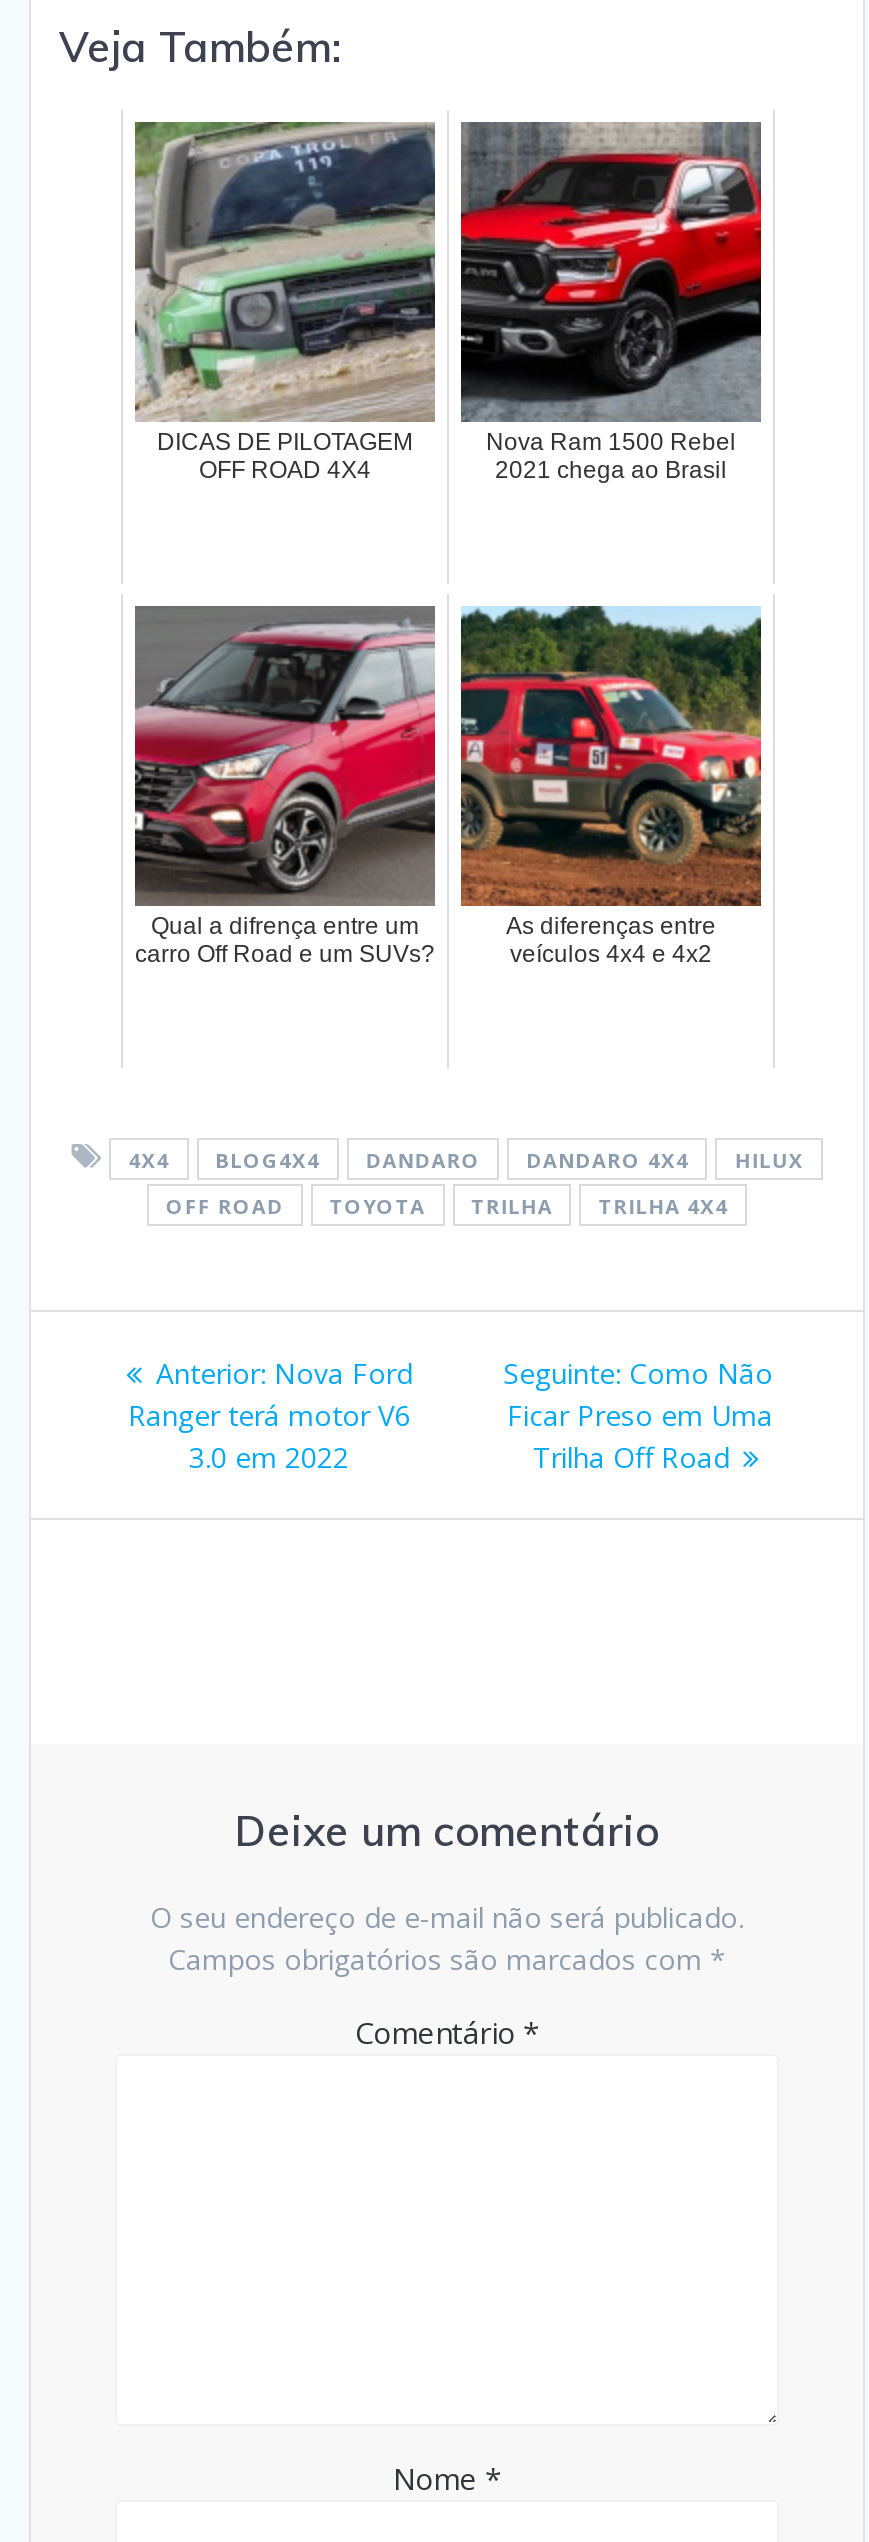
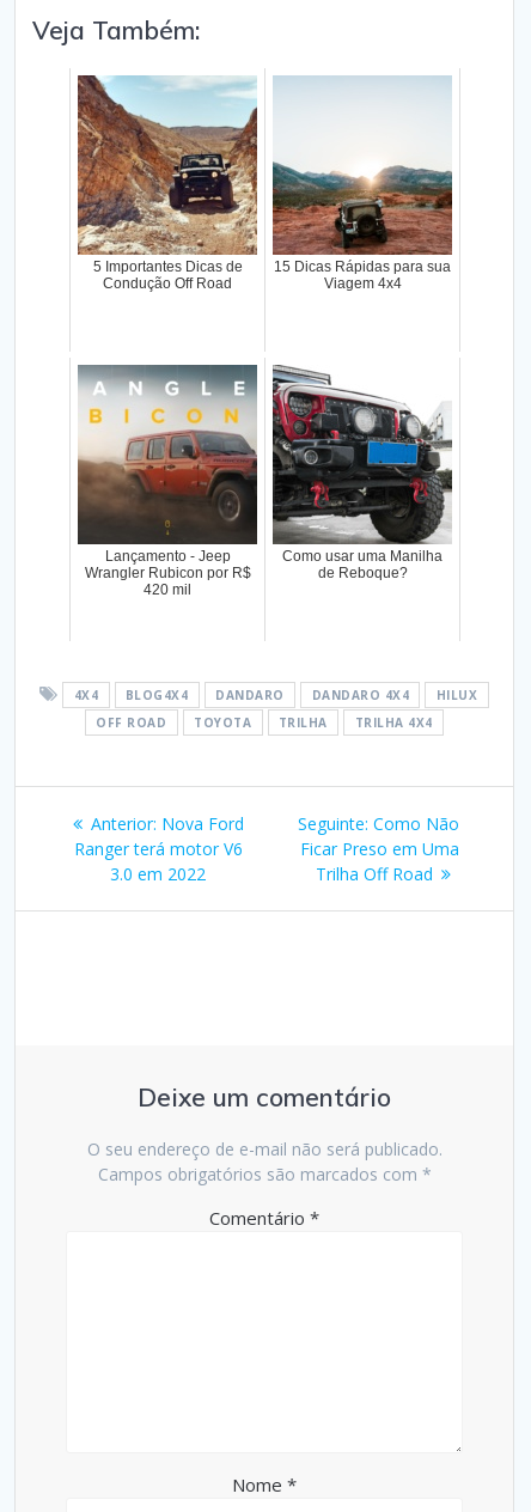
- [image]
- DICAS DE PILOTAGEM
- OFF ROAD 4X4
+ [image]
+ 5 Importantes Dicas de
+ Condução Off Road

- [image]
- Nova Ram 1500 Rebel
- 2021 chega ao Brasil
+ [image]
+ 15 Dicas Rápidas para sua
+ Viagem 4x4

- [image]
- Qual a difrença entre um
- carro Off Road e um SUVs?
+ [image]
+ Lançamento - Jeep
+ Wrangler Rubicon por R$
+ 420 mil

- [image]
- As diferenças entre
- veículos 4x4 e 4x2
+ [image]
+ Como usar uma Manilha
+ de Reboque?
